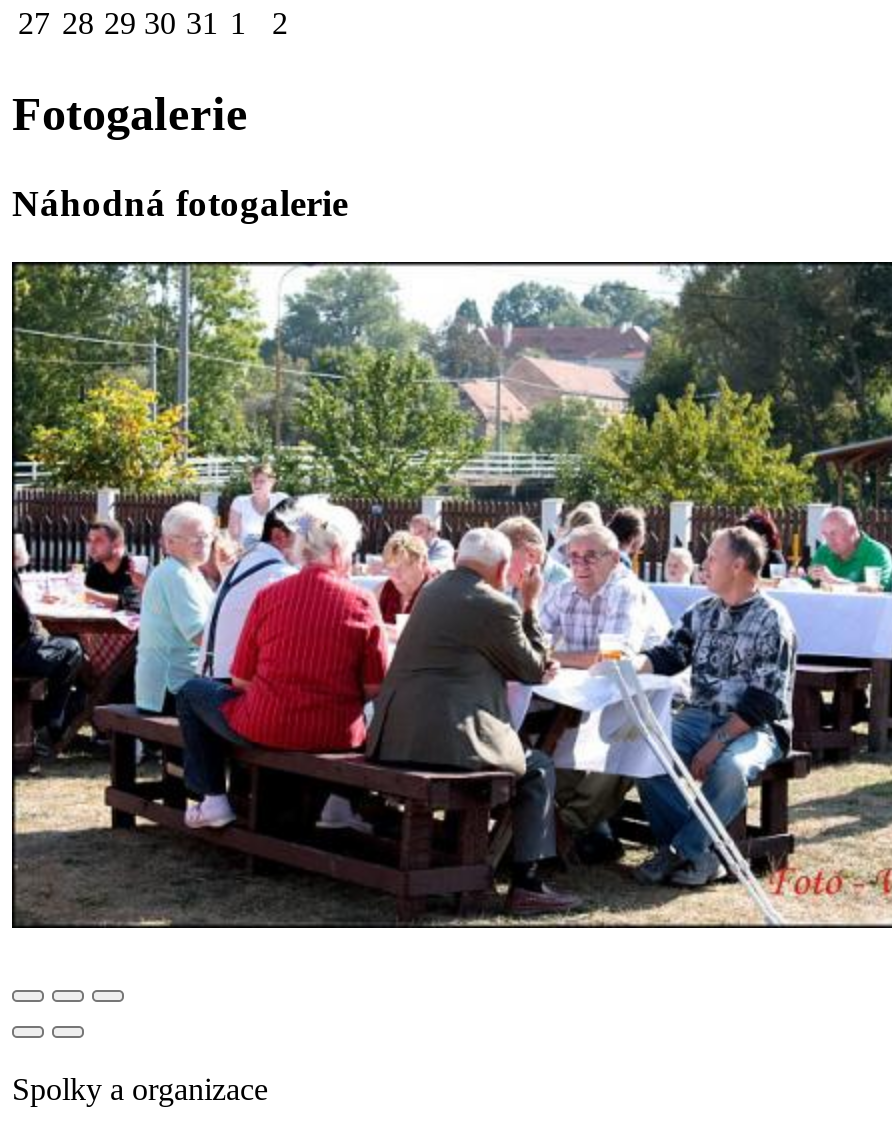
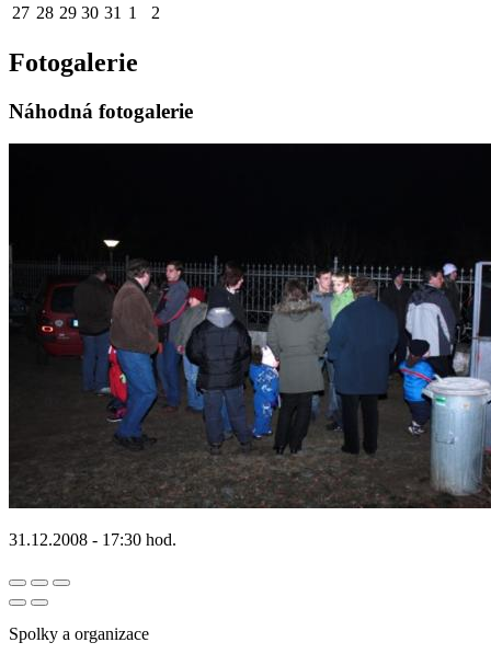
+ 31.12.2008 - 17:30 hod.

- [image]
+ [image]
